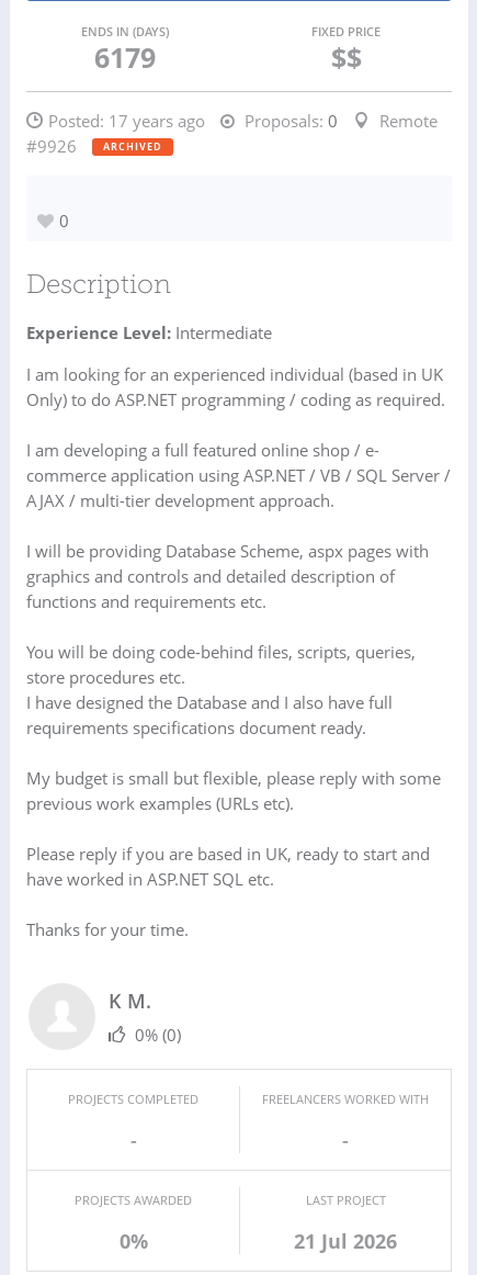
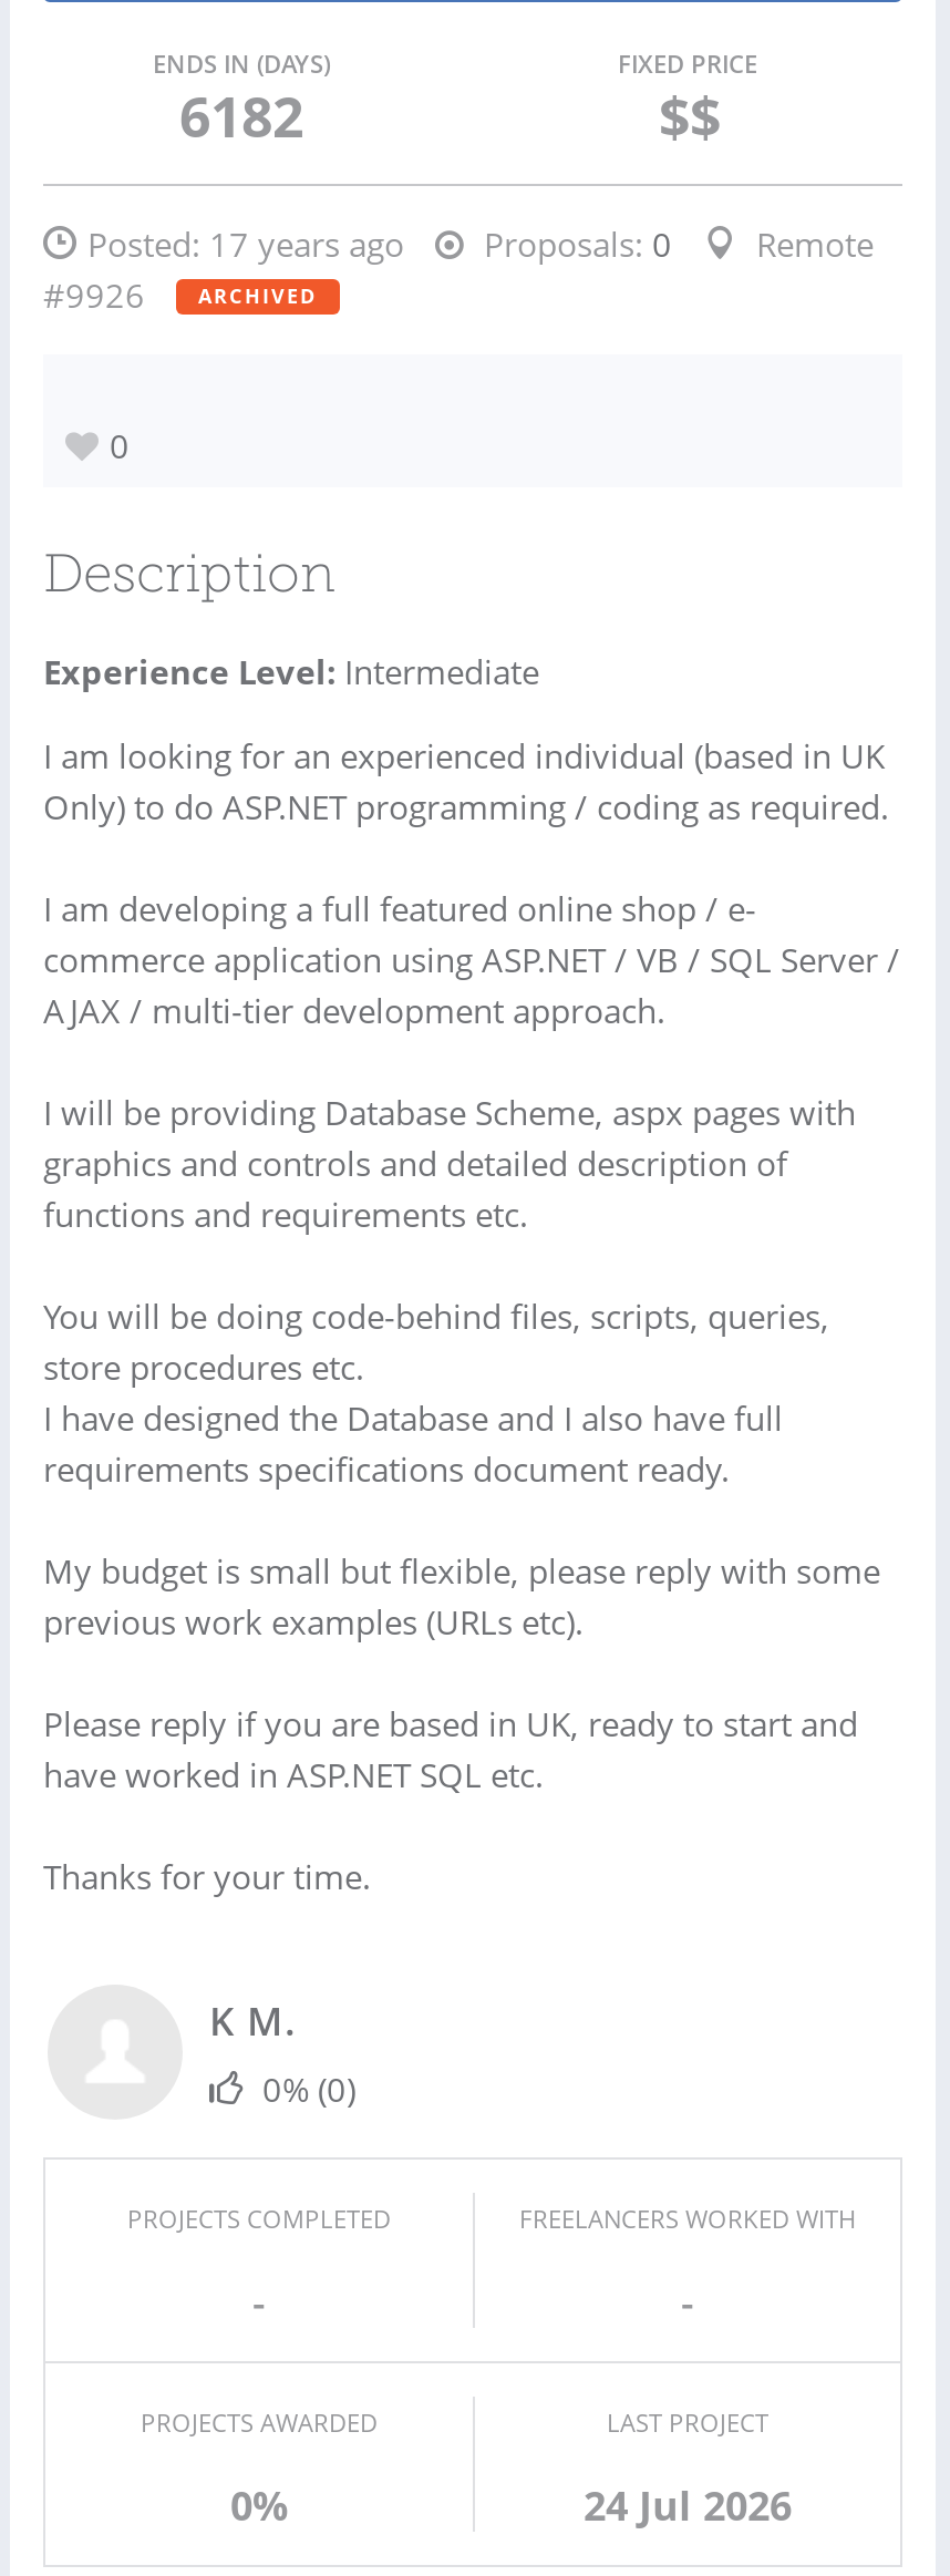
- 6179
+ 6182

- 21 Jul 2026
+ 24 Jul 2026
